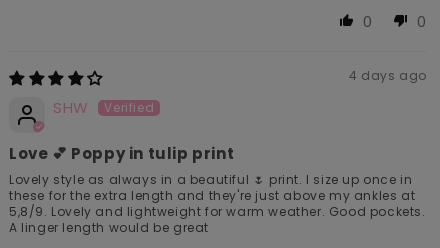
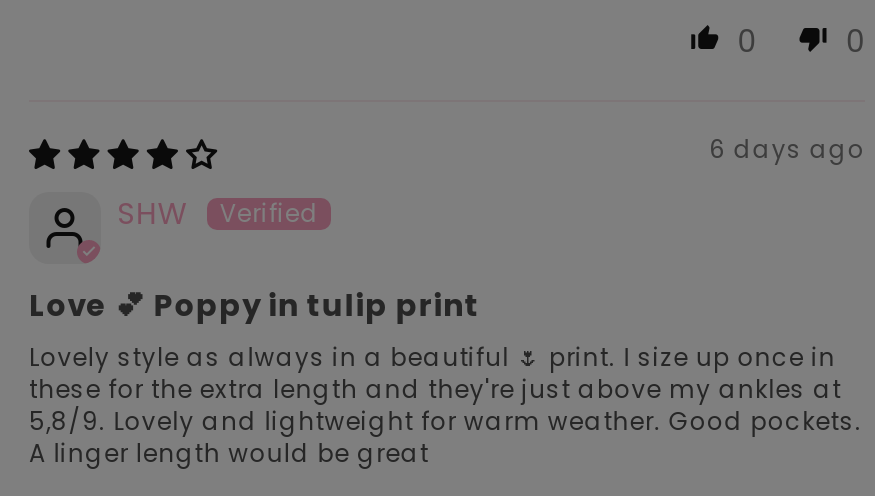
- 4 days ago
+ 6 days ago
